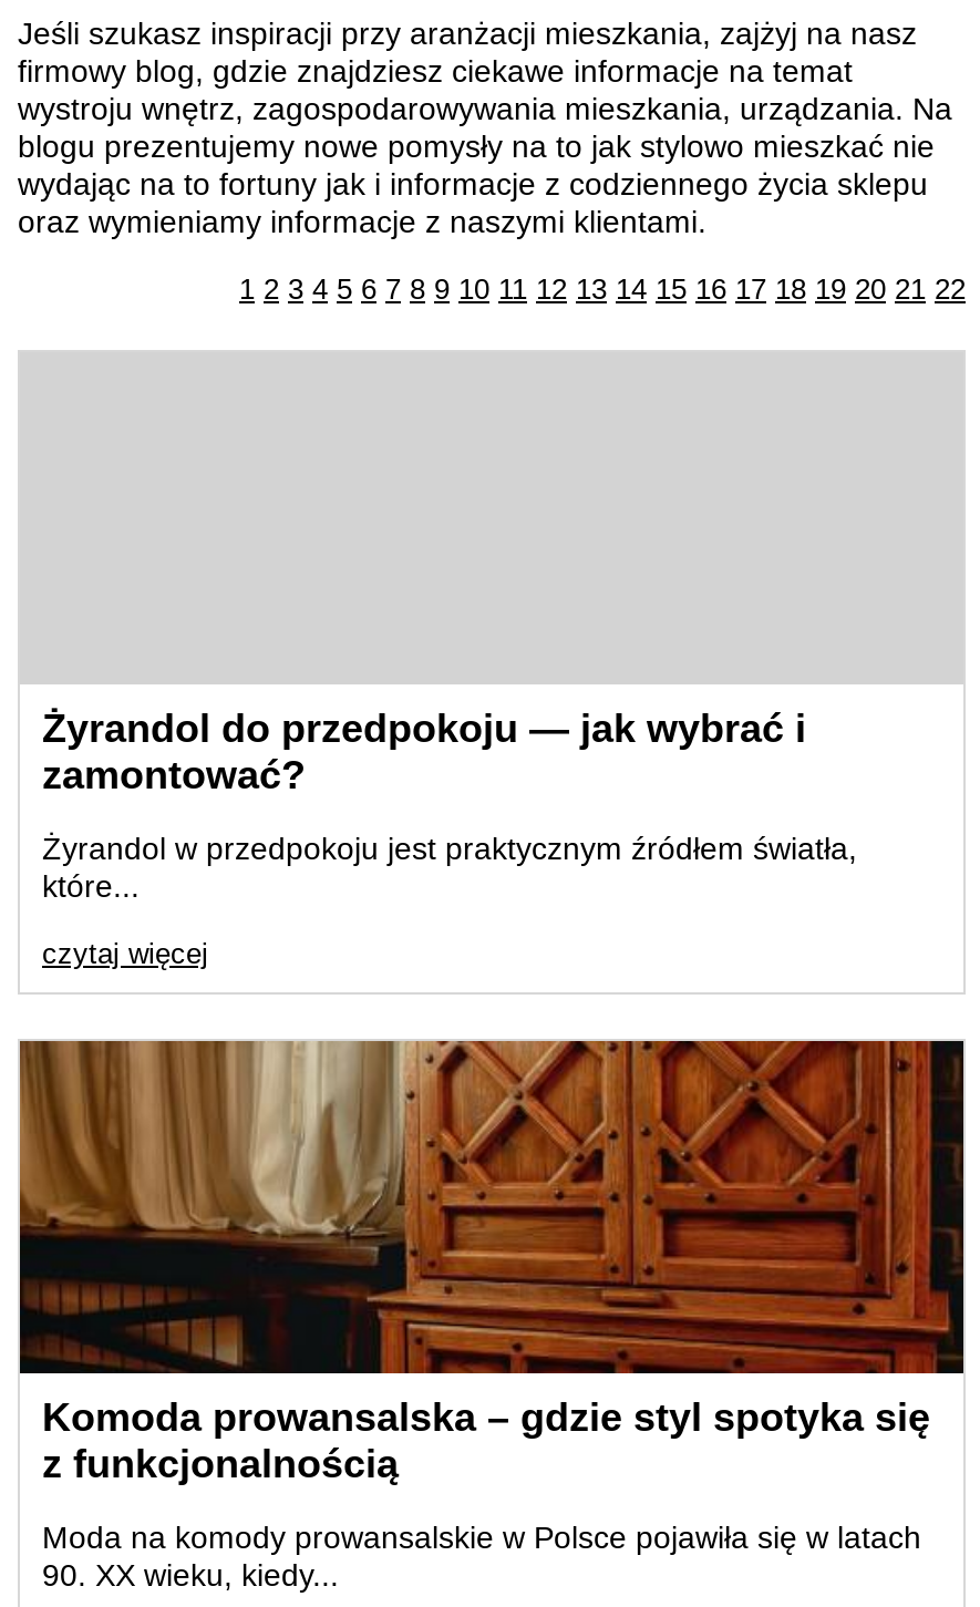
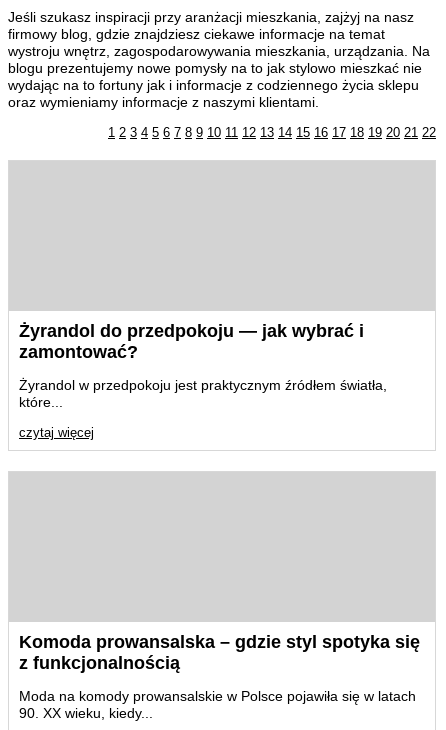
- [image]
